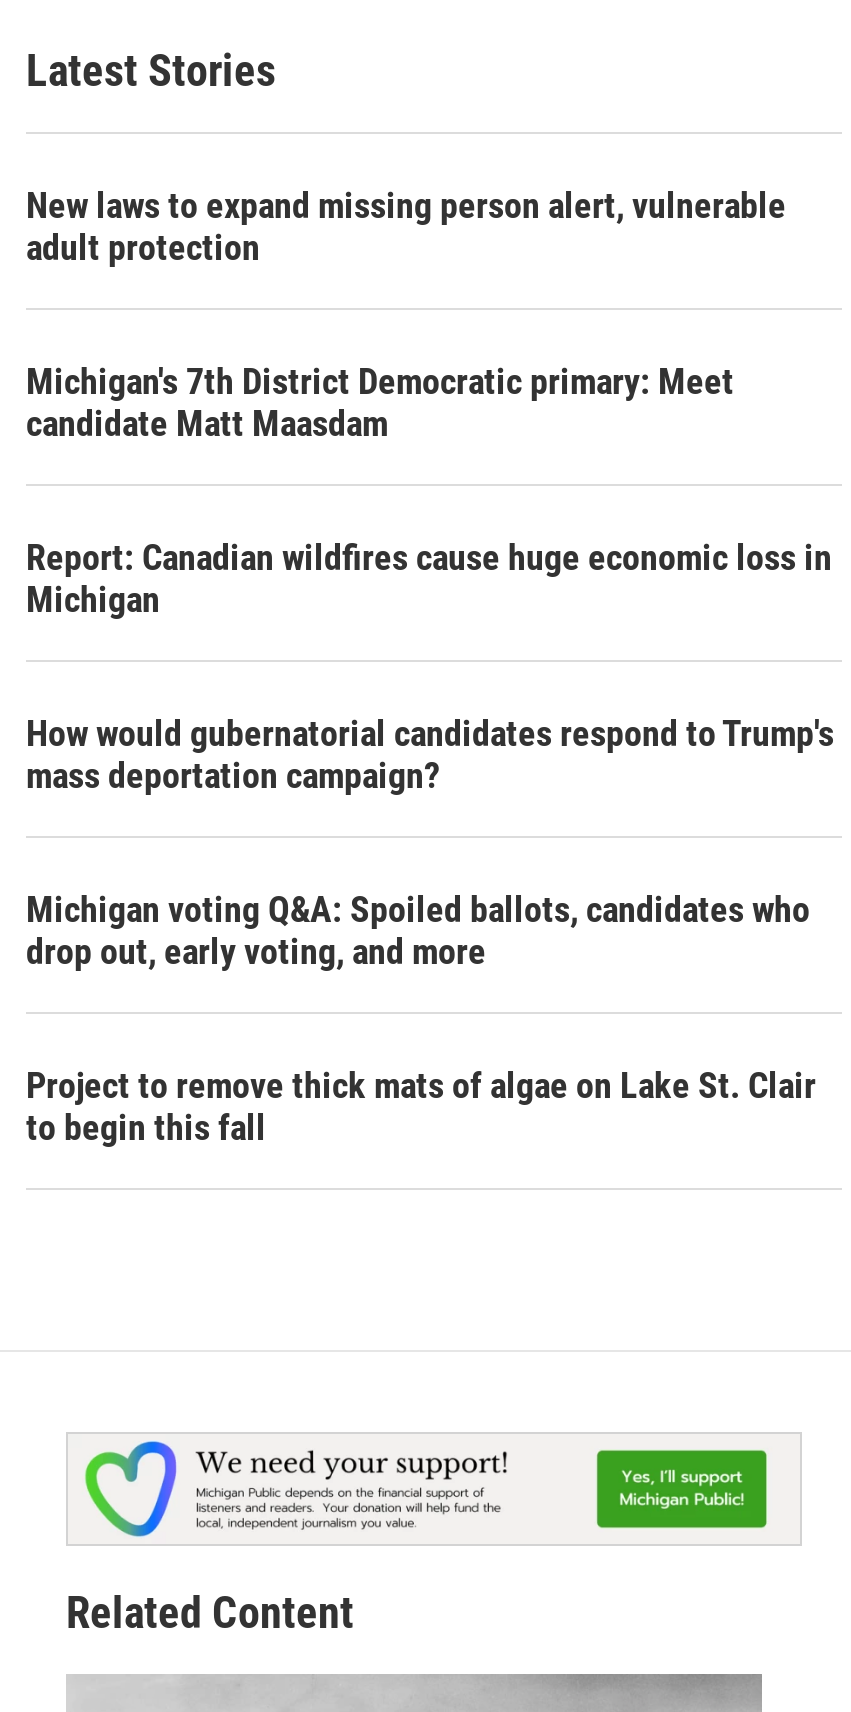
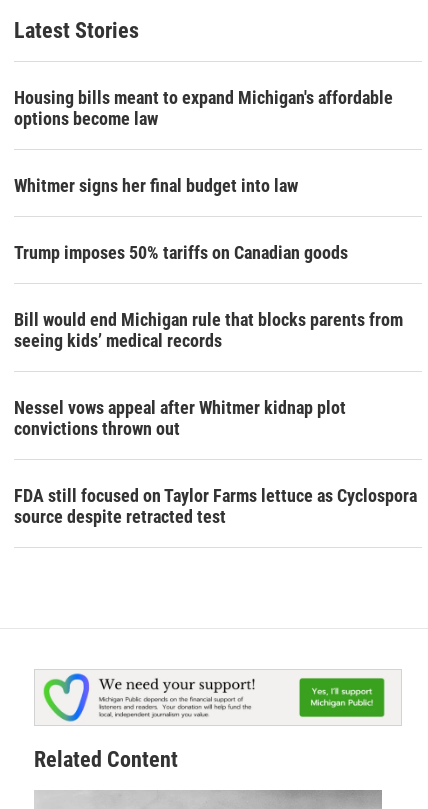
- New laws to expand missing person alert, vulnerable
- adult protection
+ Housing bills meant to expand Michigan's affordable
+ options become law

- Michigan's 7th District Democratic primary: Meet
- candidate Matt Maasdam
+ Whitmer signs her final budget into law

- Report: Canadian wildfires cause huge economic loss in
- Michigan
+ Trump imposes 50% tariffs on Canadian goods

- How would gubernatorial candidates respond to Trump's
- mass deportation campaign?
+ Bill would end Michigan rule that blocks parents from
+ seeing kids’ medical records

- Michigan voting Q&A: Spoiled ballots, candidates who
- drop out, early voting, and more
+ Nessel vows appeal after Whitmer kidnap plot
+ convictions thrown out

- Project to remove thick mats of algae on Lake St. Clair
- to begin this fall
+ FDA still focused on Taylor Farms lettuce as Cyclospora
+ source despite retracted test
